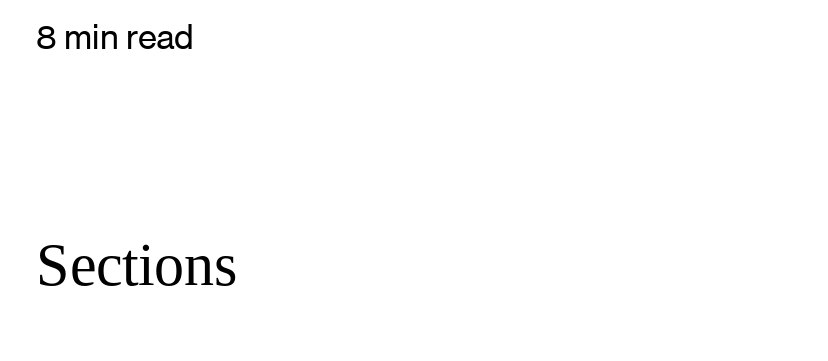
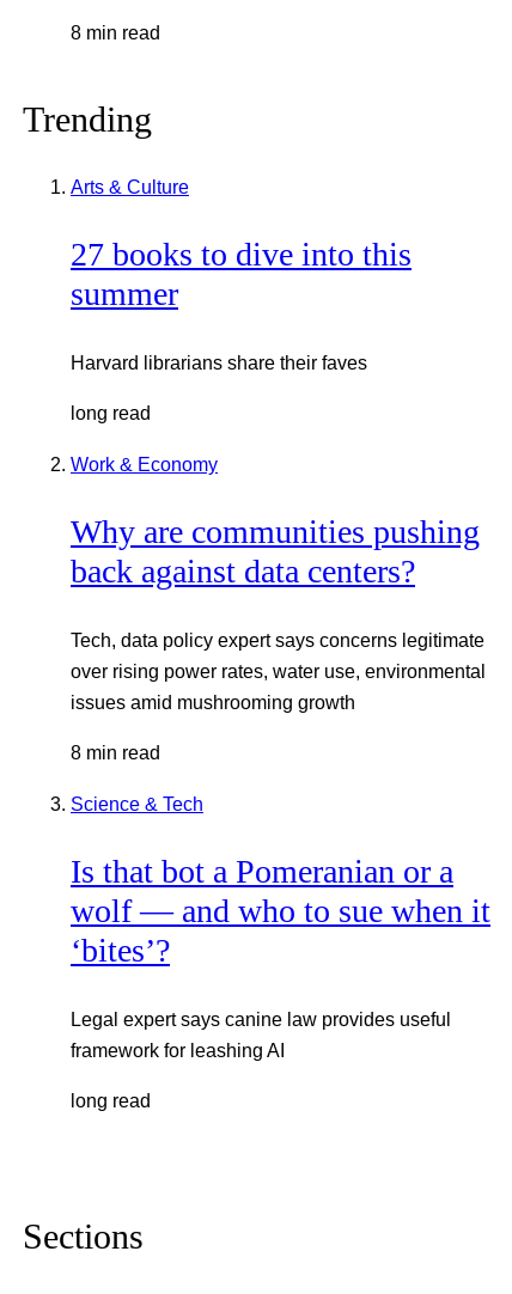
+ Trending
+ Arts & Culture
+ 27 books to dive into this
+ summer
+ Harvard librarians share their faves
+ long read
+ Work & Economy
+ Why are communities pushing
+ back against data centers?
+ Tech, data policy expert says concerns legitimate
+ over rising power rates, water use, environmental
+ issues amid mushrooming growth
+ 8 min read
+ Science & Tech
+ Is that bot a Pomeranian or a
+ wolf — and who to sue when it
+ ‘bites’?
+ Legal expert says canine law provides useful
+ framework for leashing AI
+ long read
